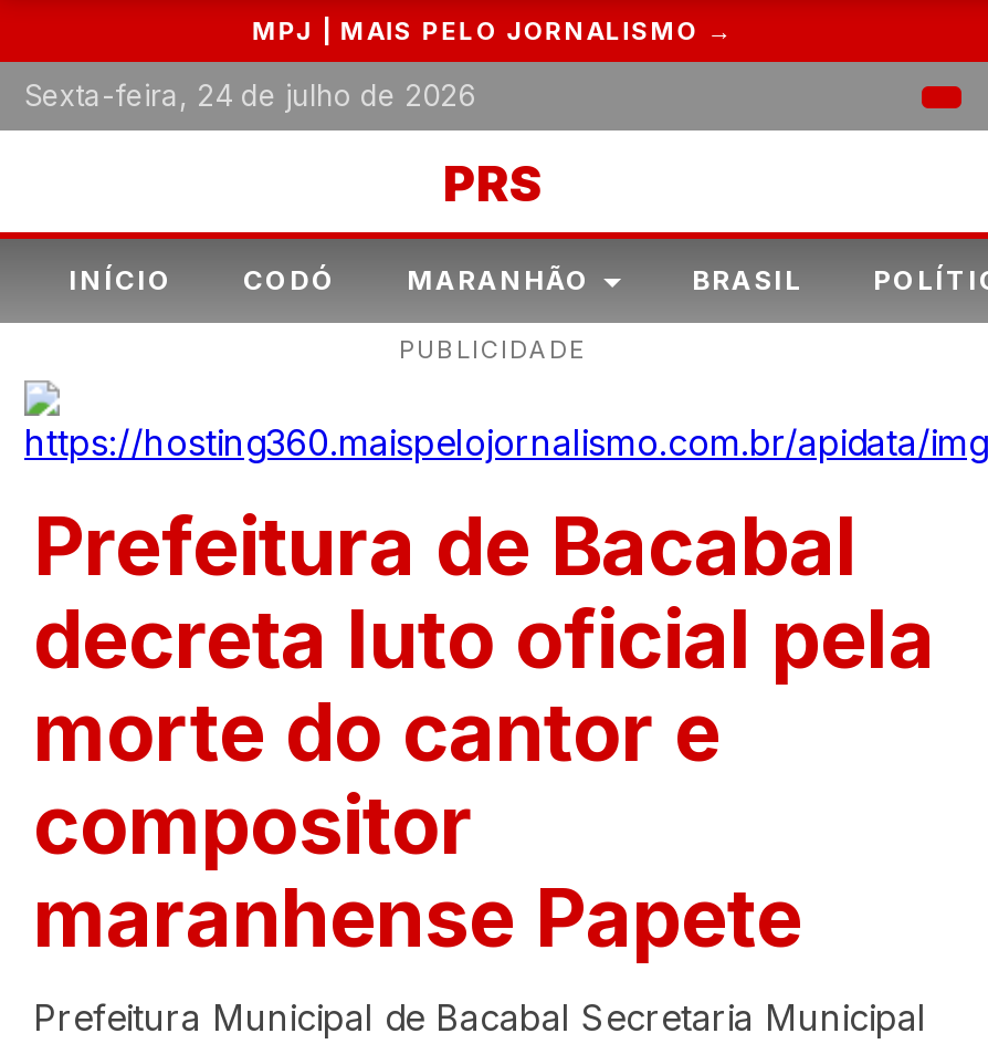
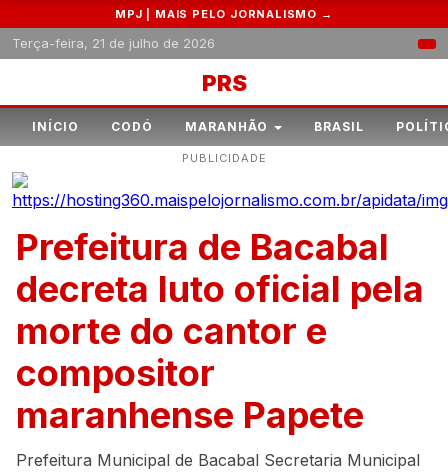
- Sexta-feira, 24 de julho de 2026
+ Terça-feira, 21 de julho de 2026
